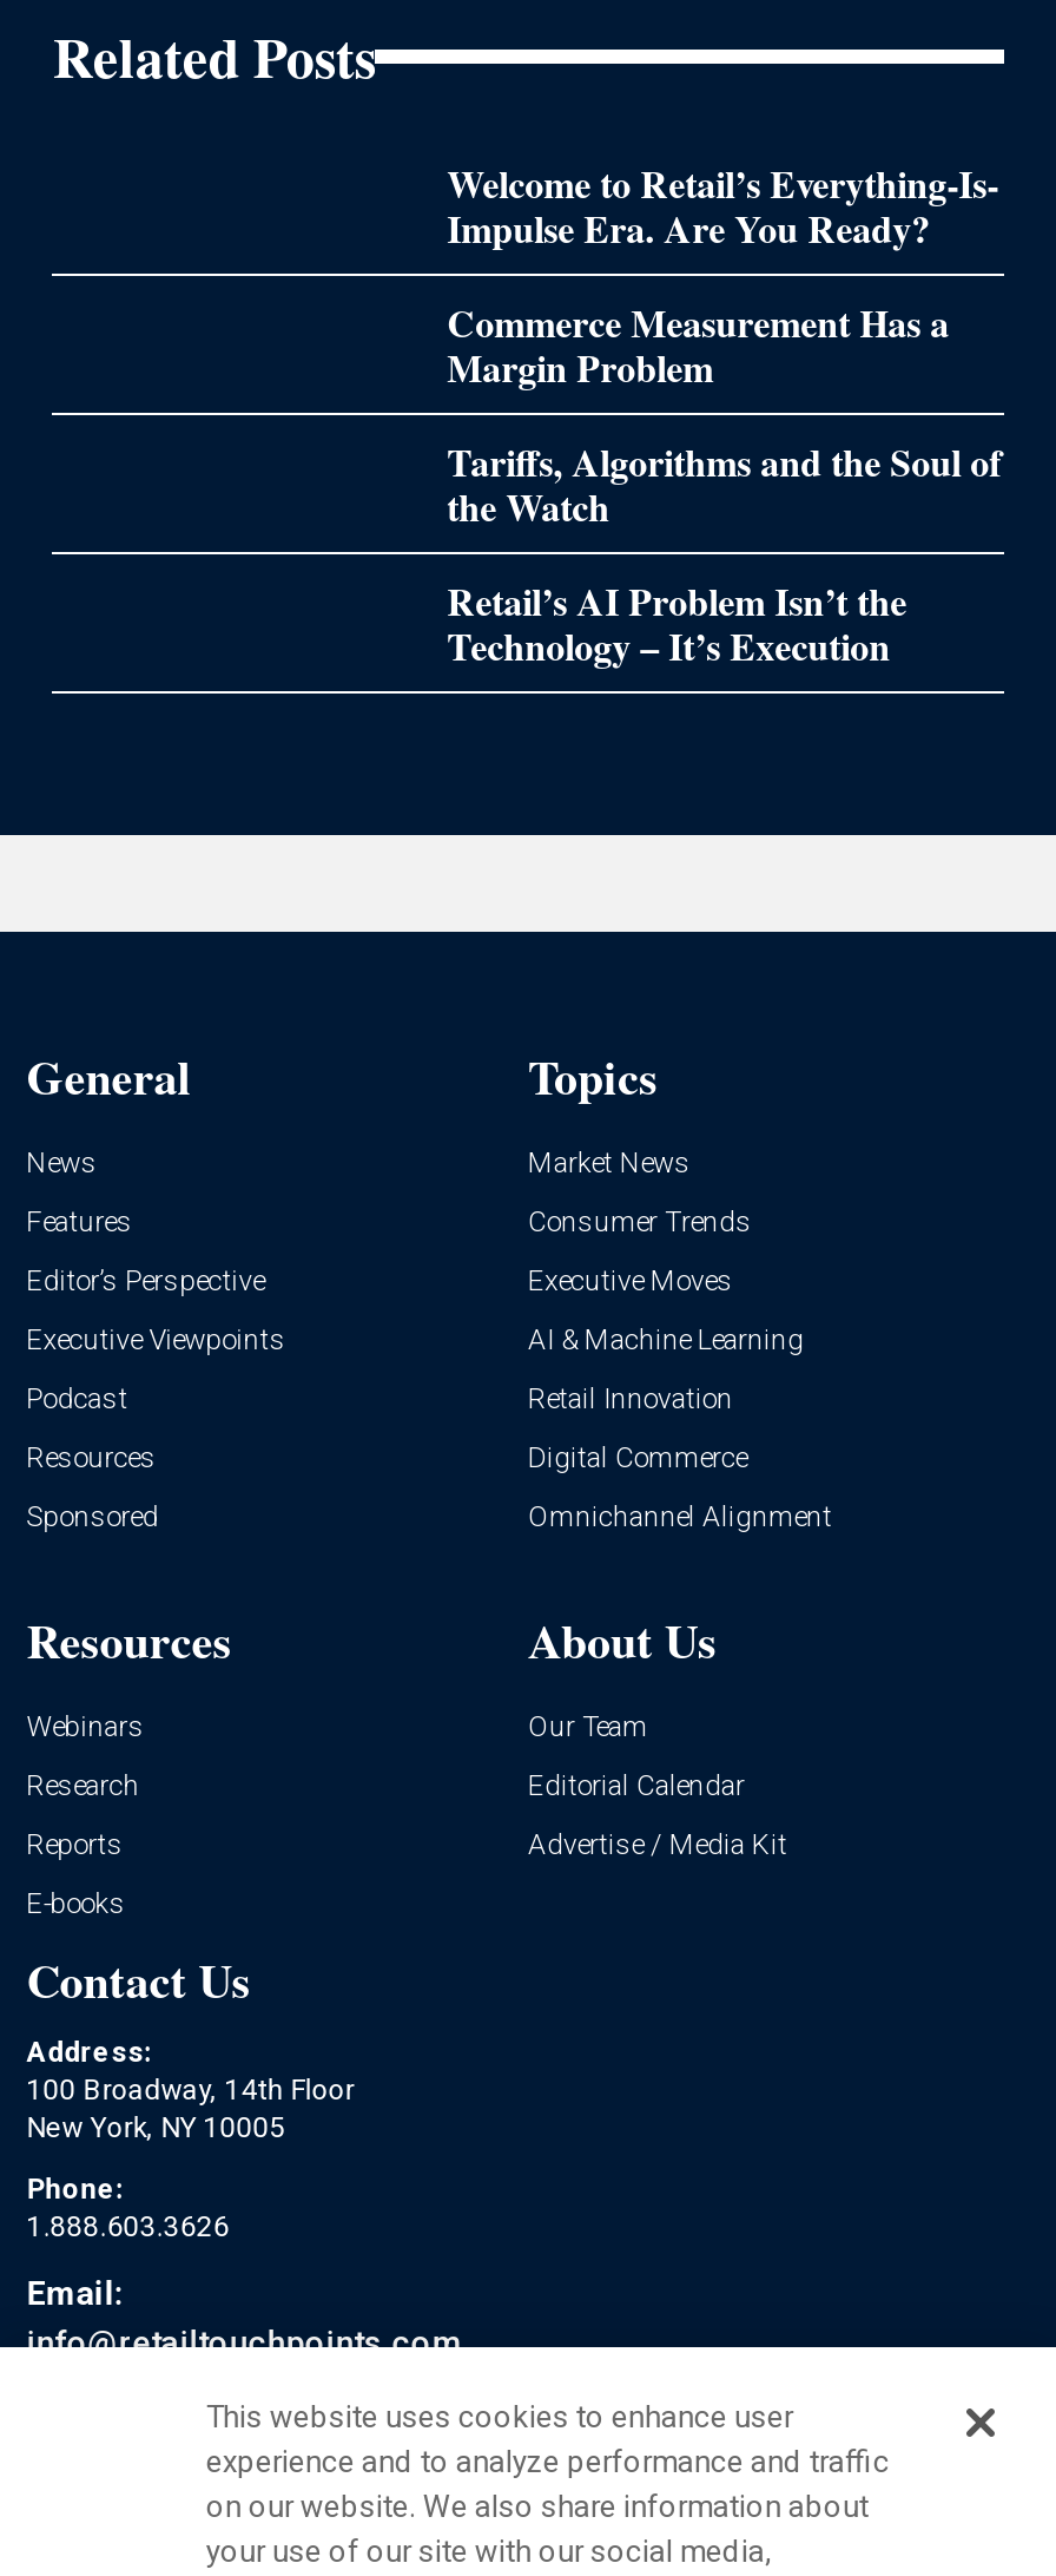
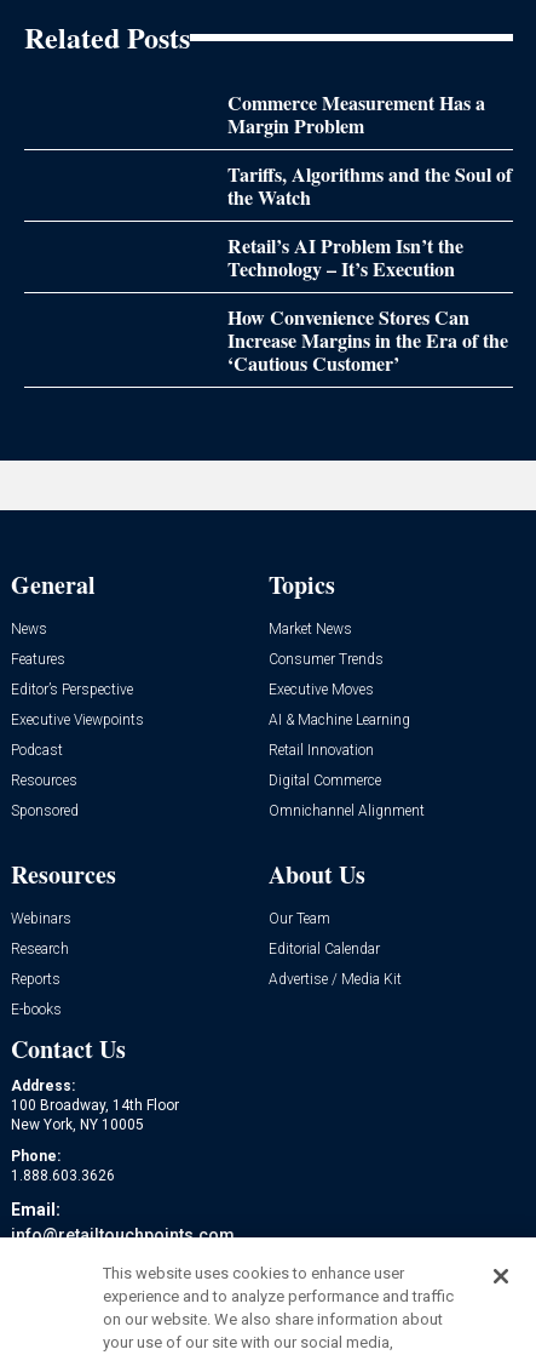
- Welcome to Retail’s Everything-Is-
- Impulse Era. Are You Ready?

moved up: Commerce Measurement Has a | Margin Problem | Tariffs, Algorithms and the Soul of | the Watch | Retail’s AI Problem Isn’t the | Technology – It’s Execution

+ How Convenience Stores Can
+ Increase Margins in the Era of the
+ ‘Cautious Customer’
